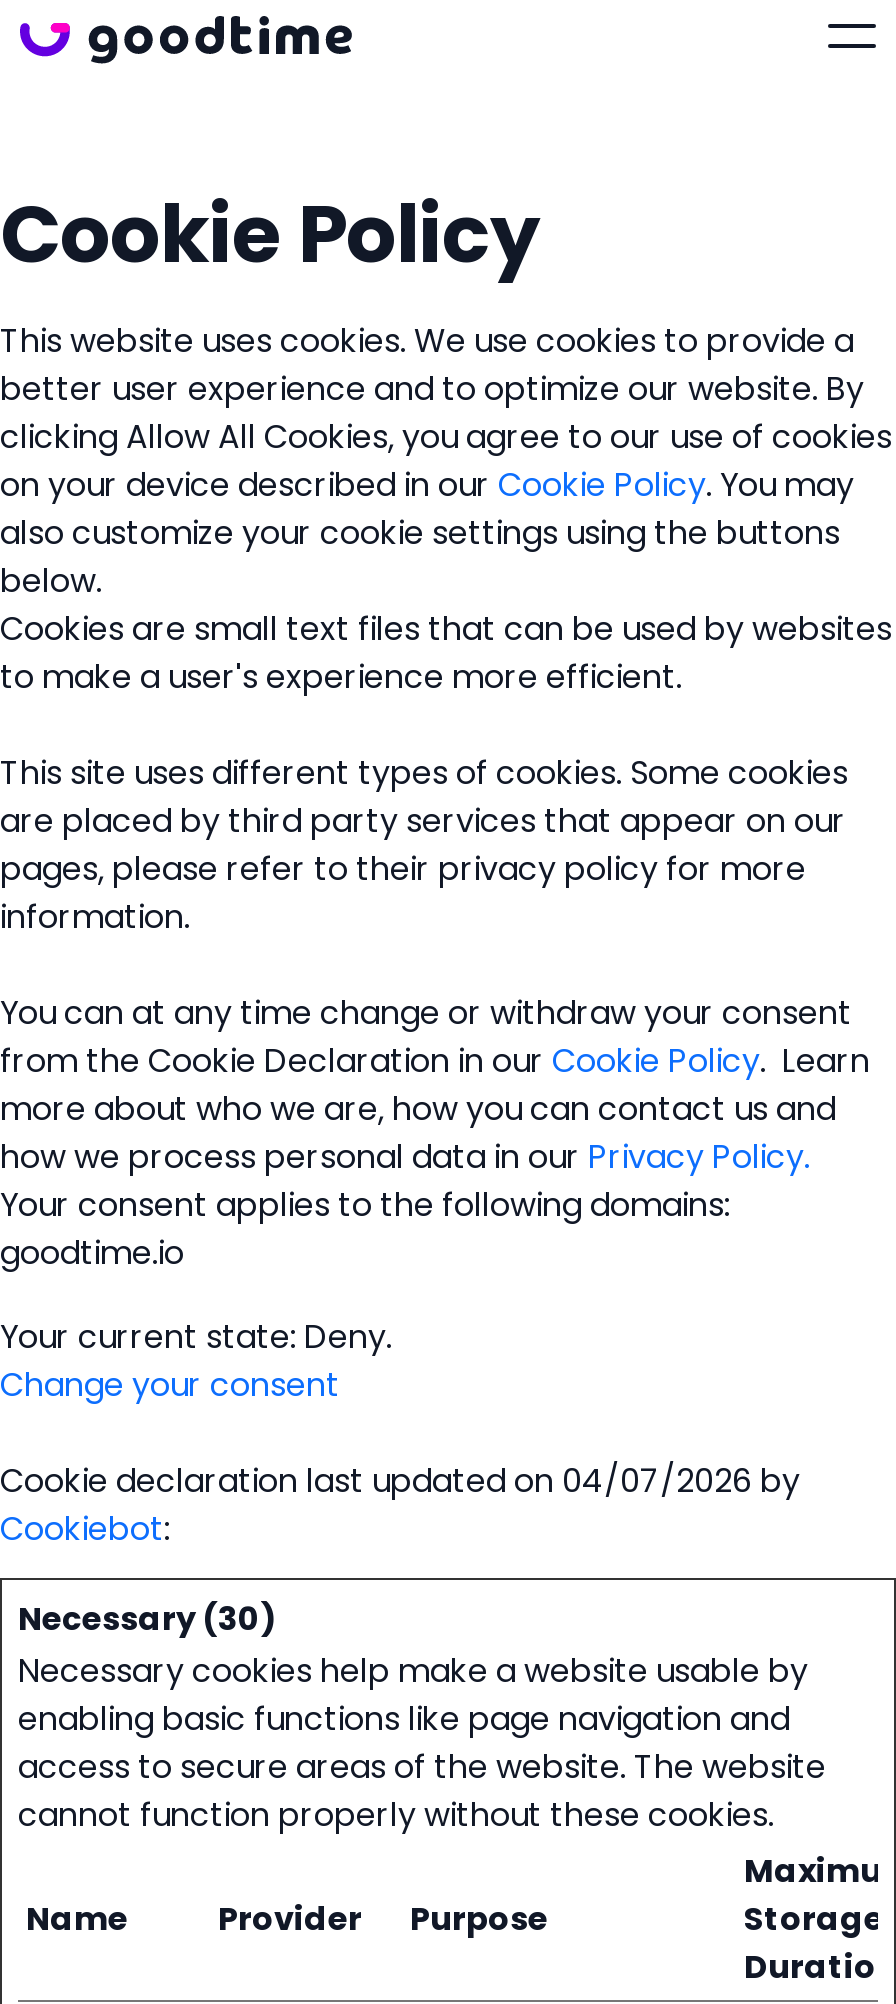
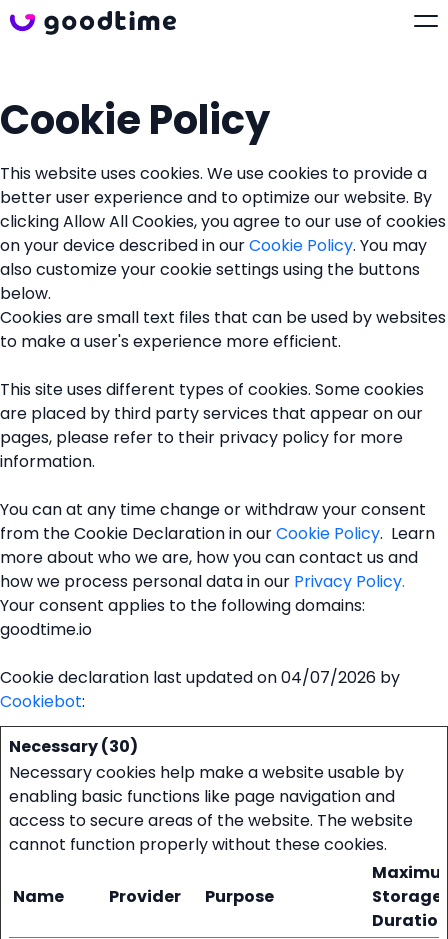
- Your current state: Deny.
- Change your consent
